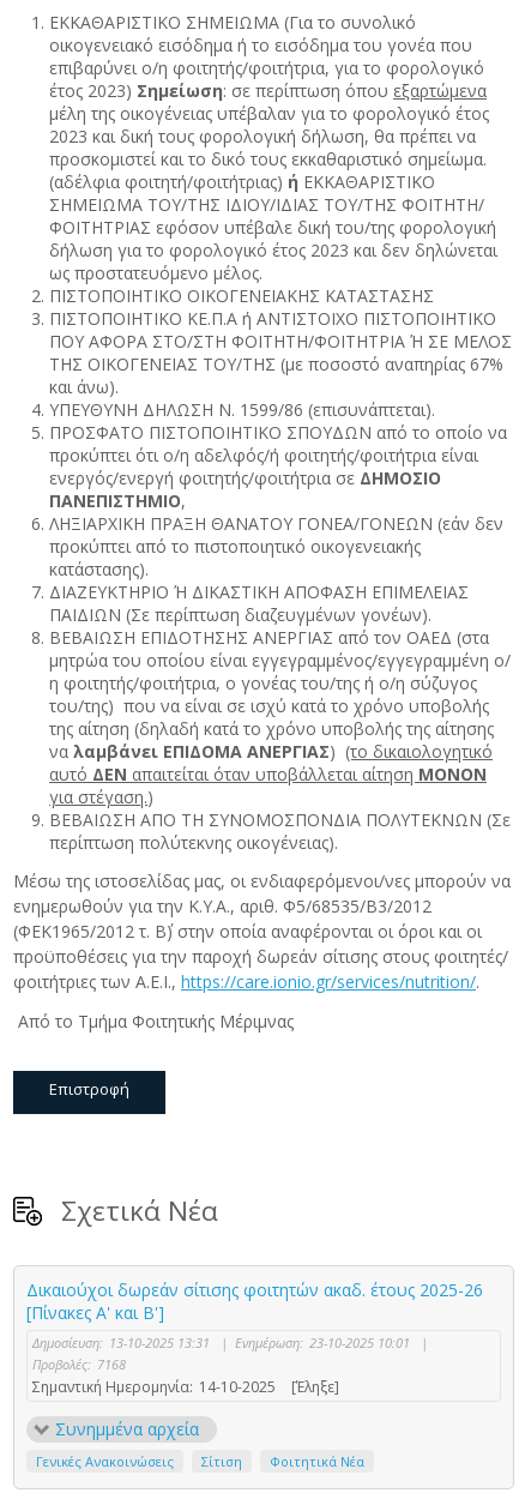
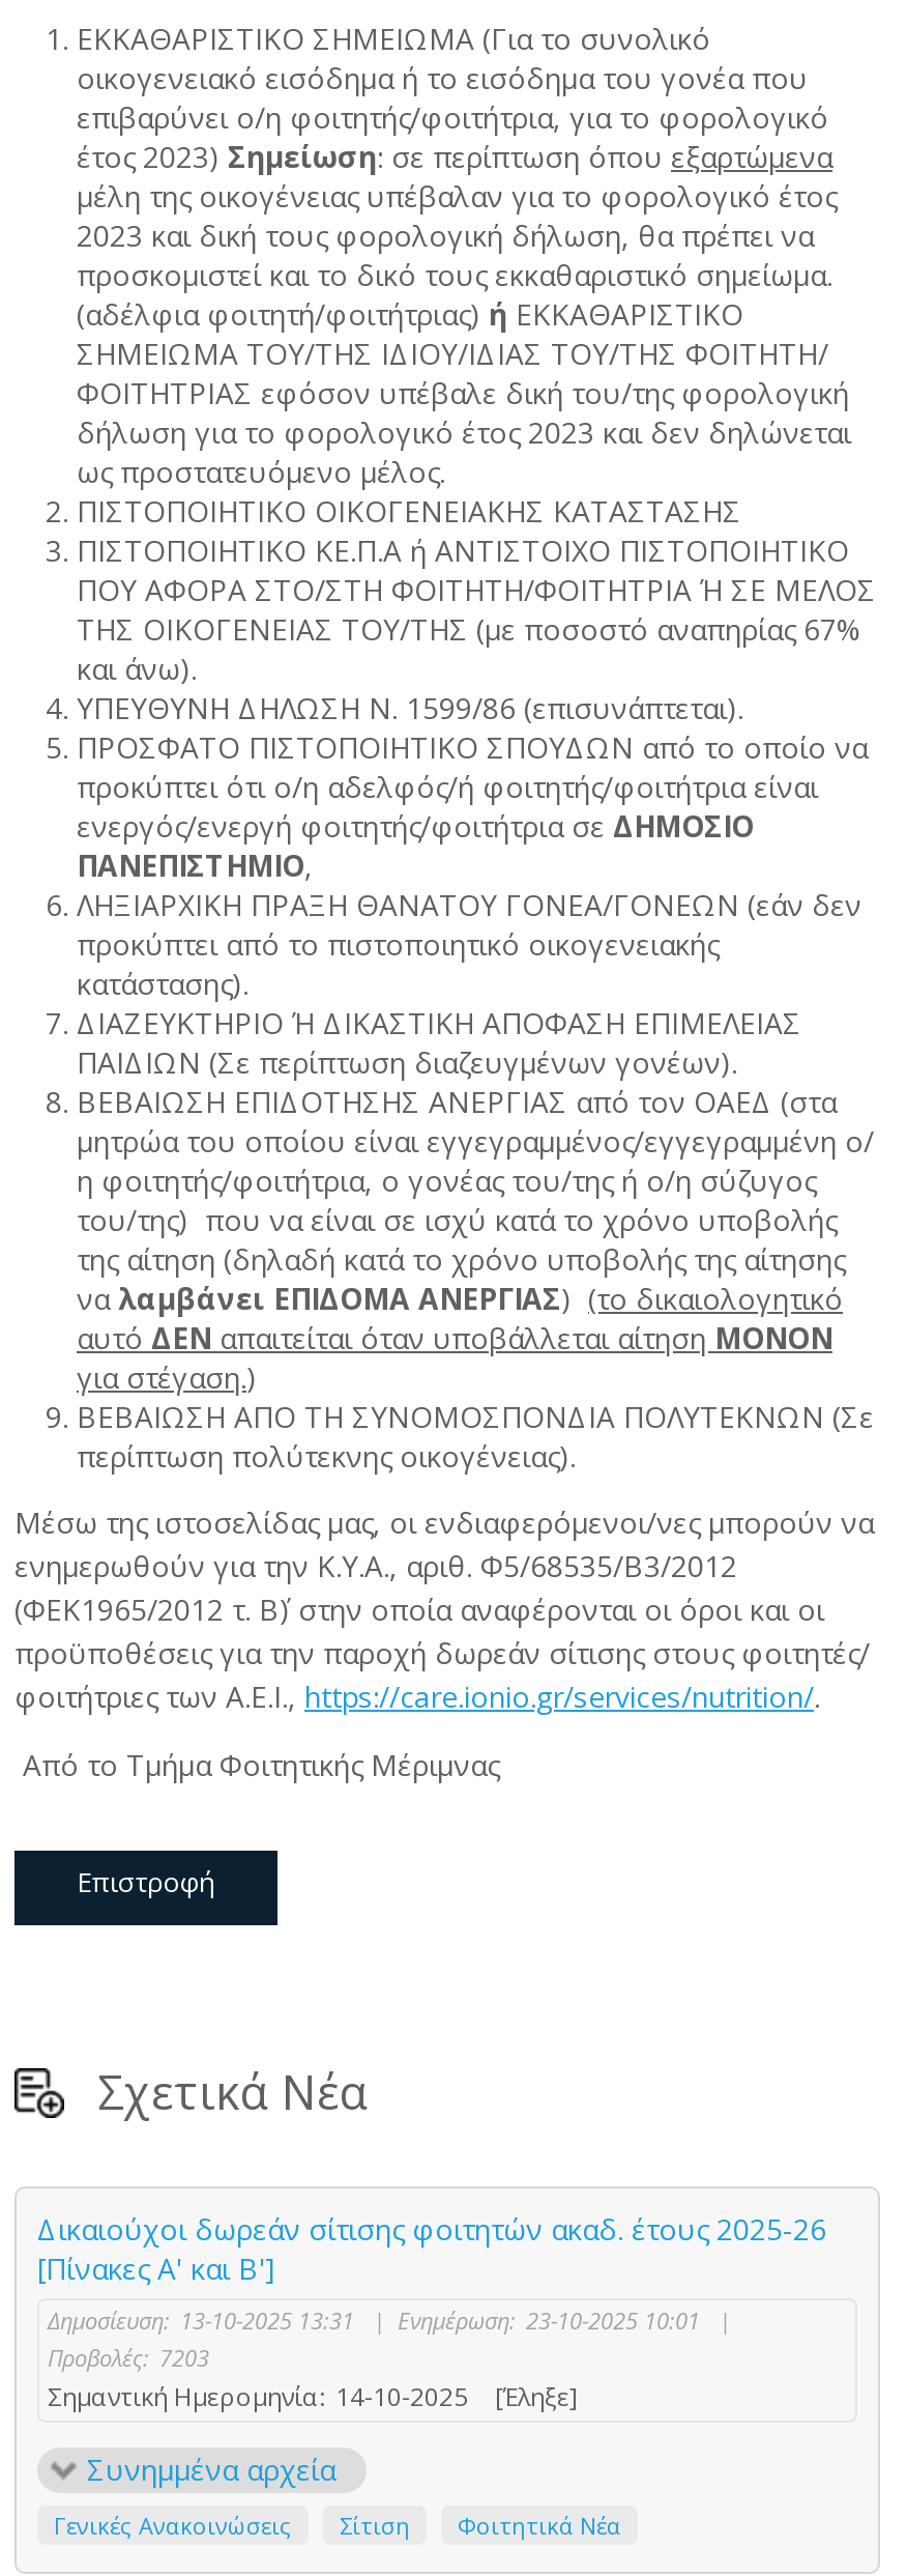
- Προβολές: 7168
+ Προβολές: 7203
